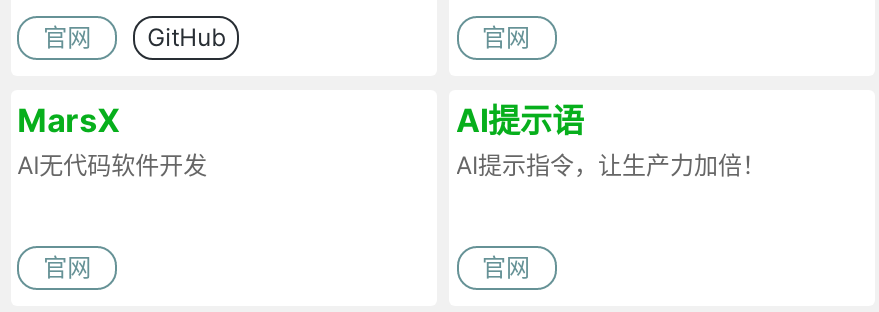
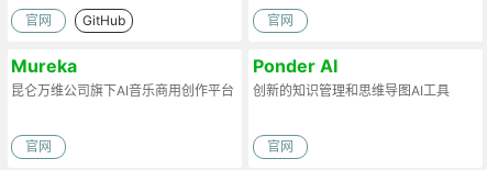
- MarsX
- AI无代码软件开发
+ Mureka
+ 昆仑万维公司旗下AI音乐商用创作平台

- AI提示语
- AI提示指令，让生产力加倍！
+ Ponder AI
+ 创新的知识管理和思维导图AI工具
